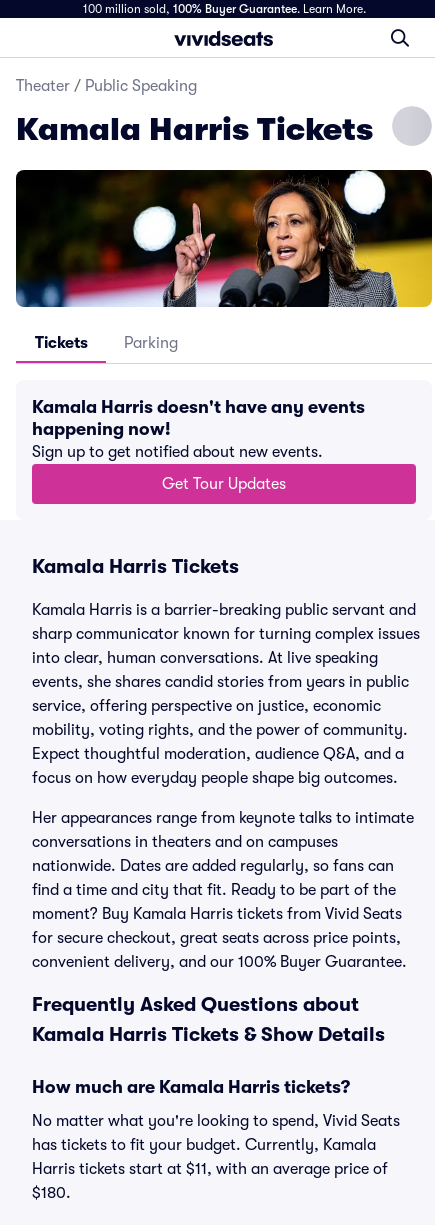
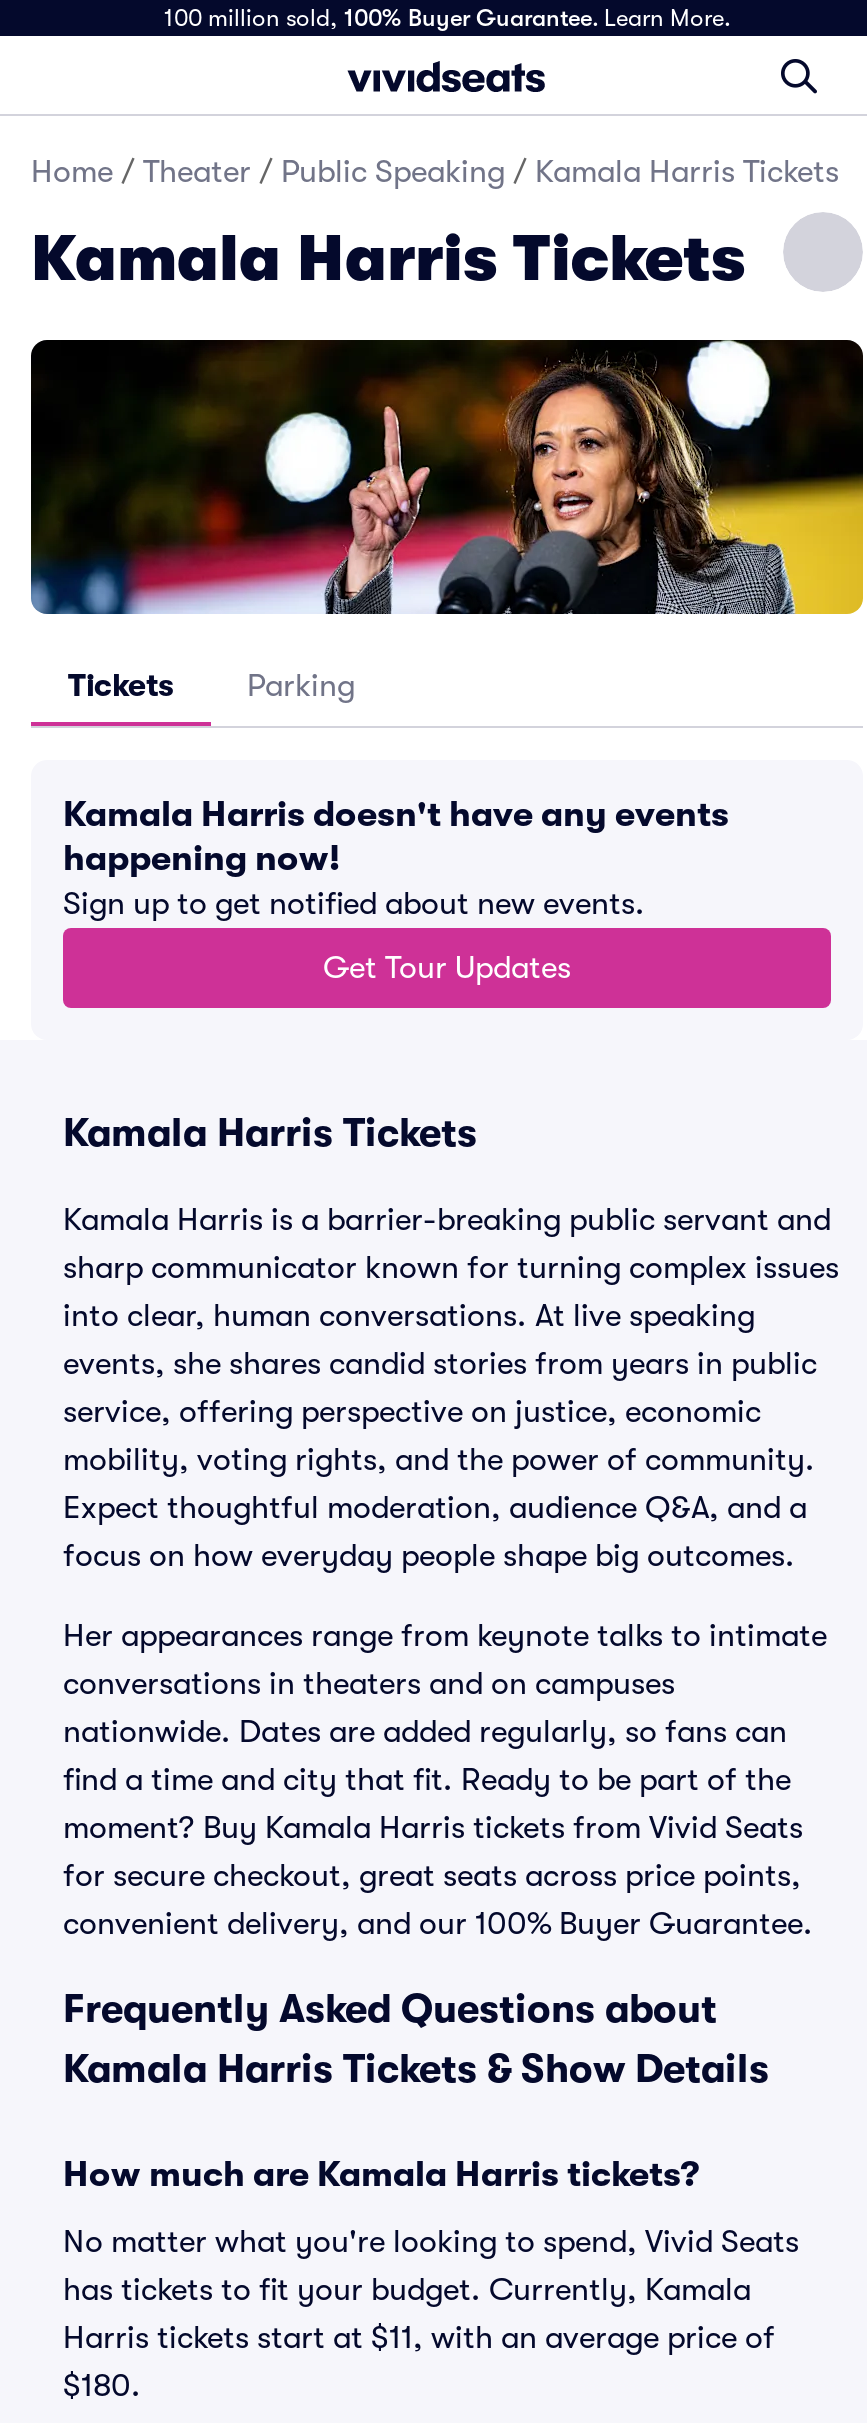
- Theater / Public Speaking
+ Home / Theater / Public Speaking / Kamala Harris Tickets
